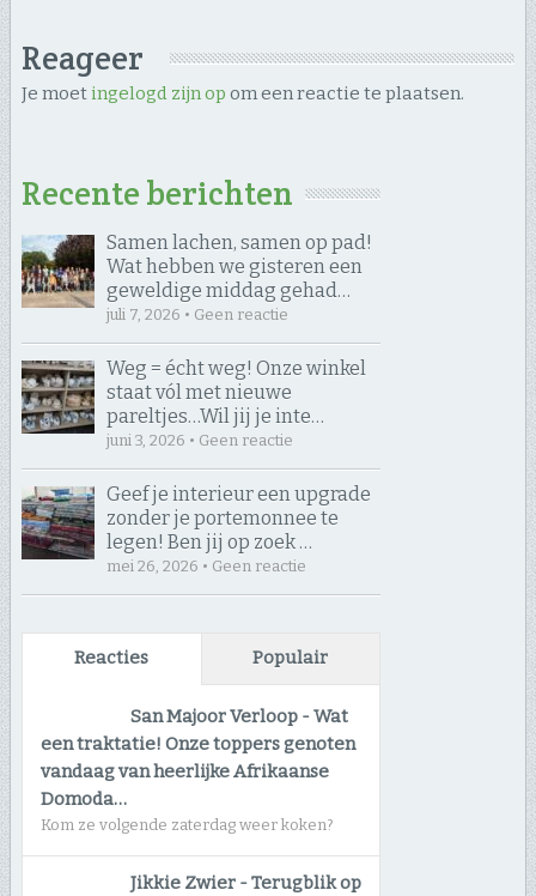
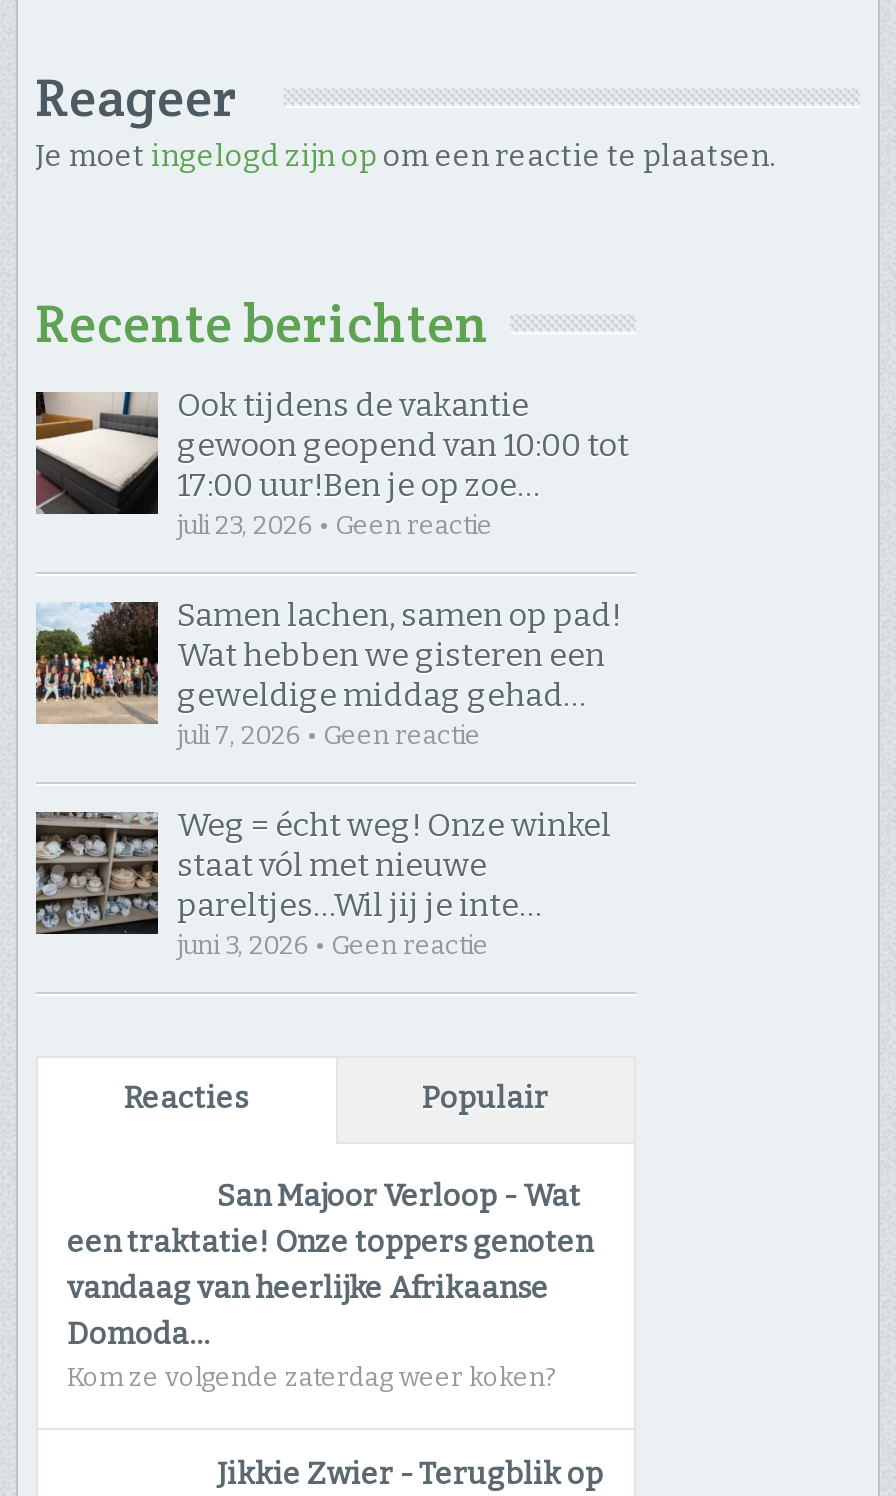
+ [image]
+ Ook tijdens de vakantie
+ gewoon geopend van 10:00 tot
+ 17:00 uur! Ben je op zoe…
+ juli 23, 2026 • Geen reactie

moved down: [image] | Samen lachen, samen op pad! | Wat hebben we gisteren een | ... | pareltjes… Wil jij je inte… | juni 3, 2026 • Geen reactie

- [image]
- Geef je interieur een upgrade
- zonder je portemonnee te
- legen! Ben jij op zoek …
- mei 26, 2026 • Geen reactie
